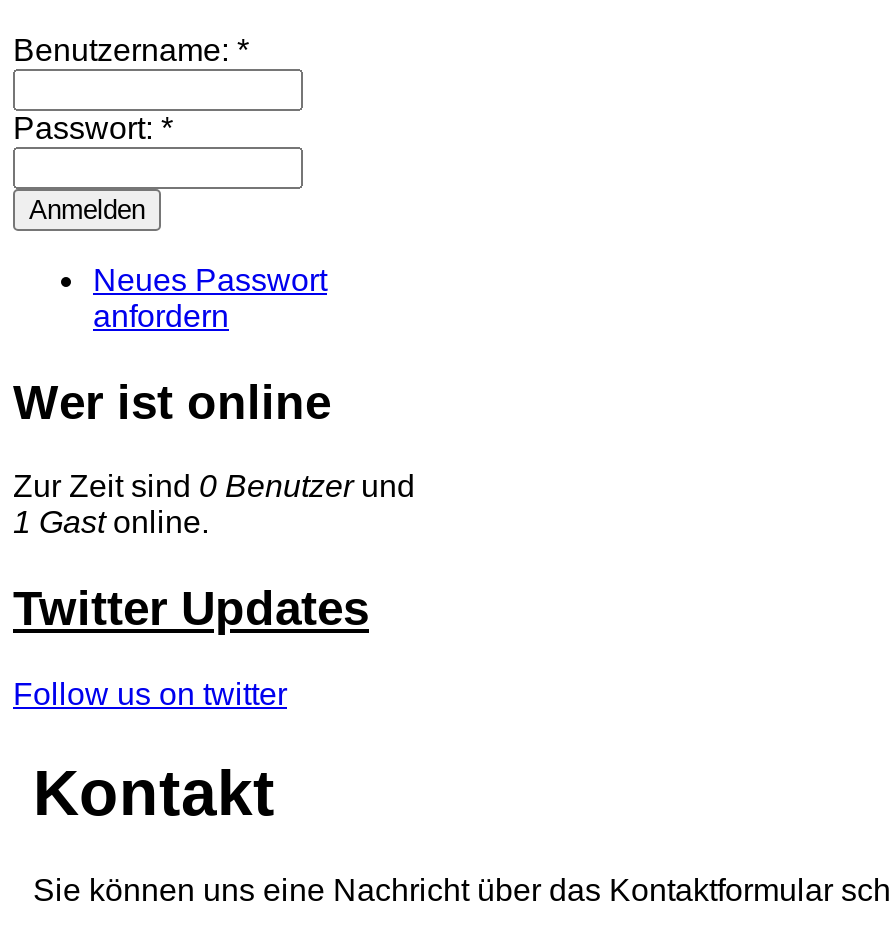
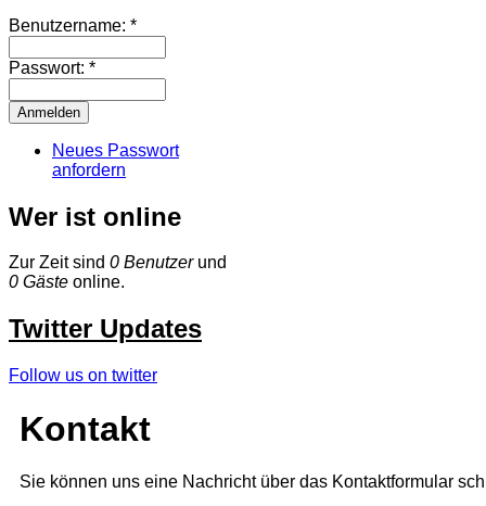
- 1 Gast online.
+ 0 Gäste online.
